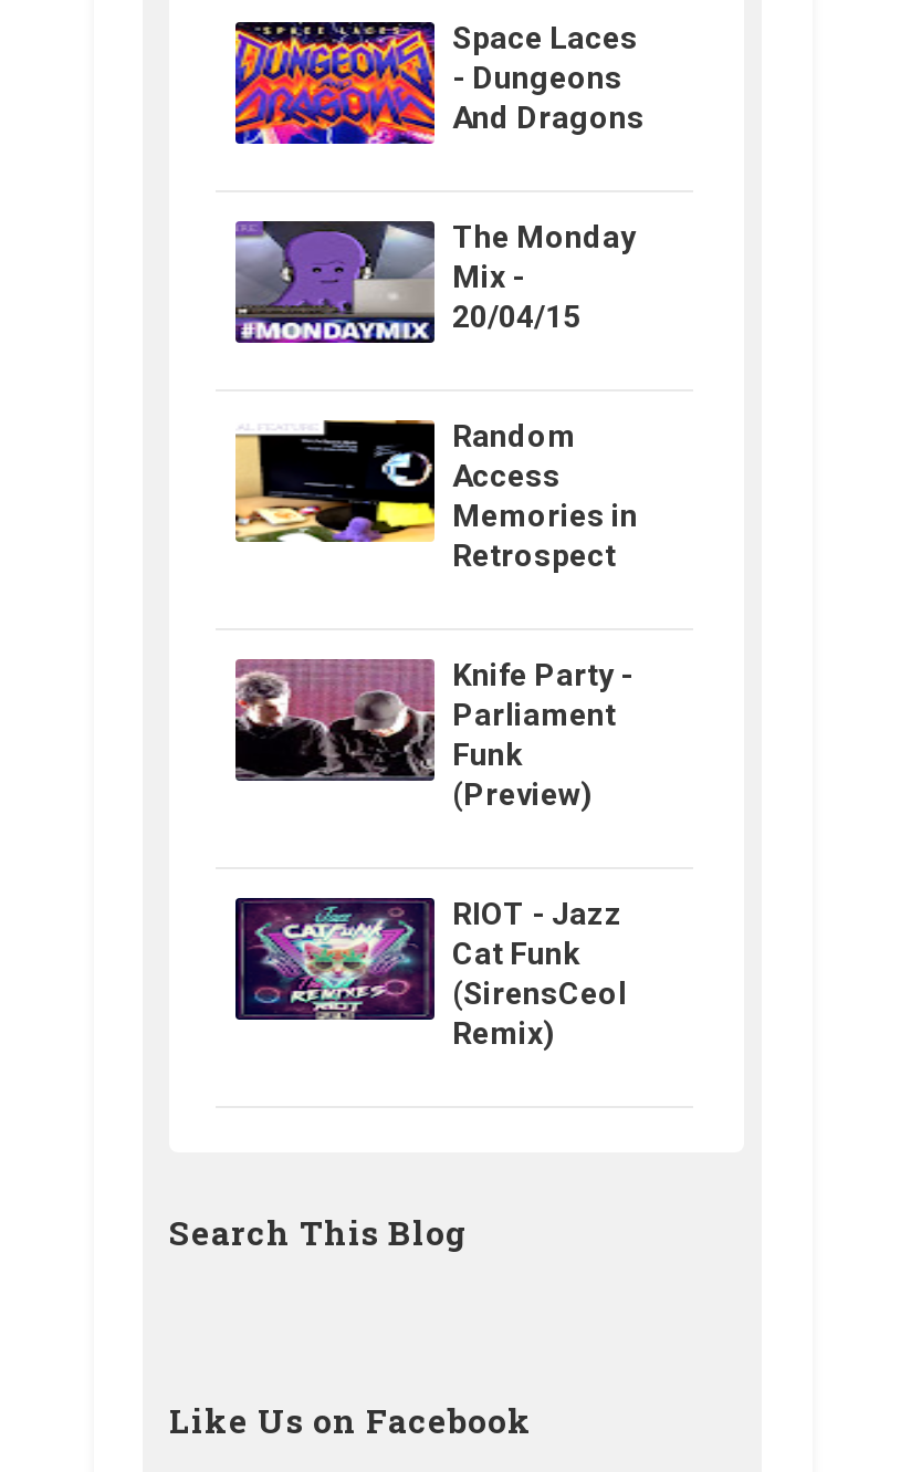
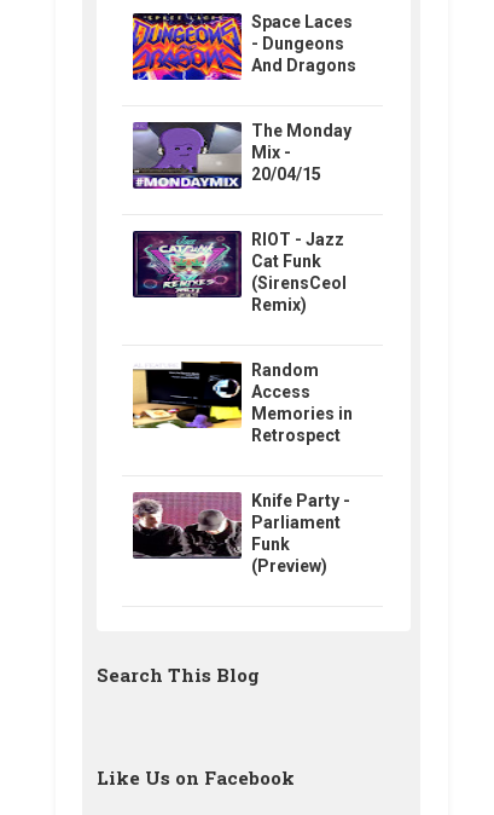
moved down: [image] | Random | Access | ... | Funk | (Preview)

moved up: [image] | RIOT - Jazz | Cat Funk | (SirensCeol | Remix)
